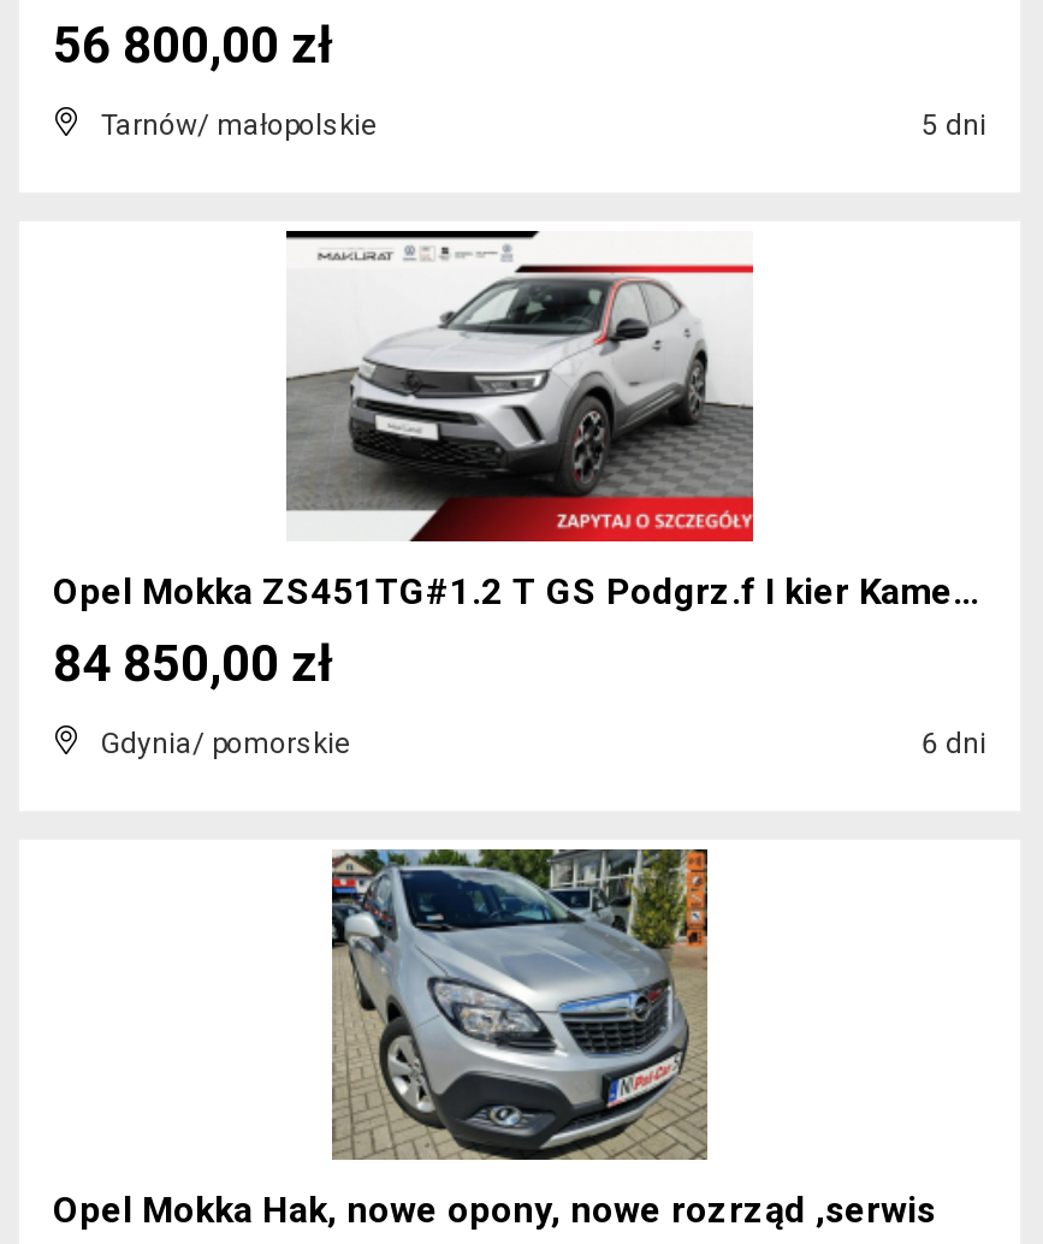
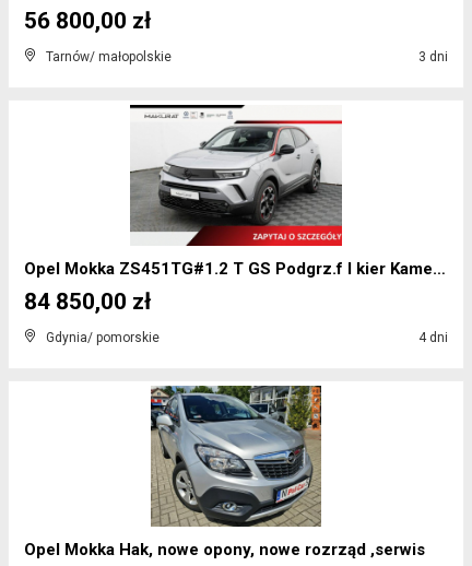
- 5 dni
+ 3 dni

- 6 dni
+ 4 dni
